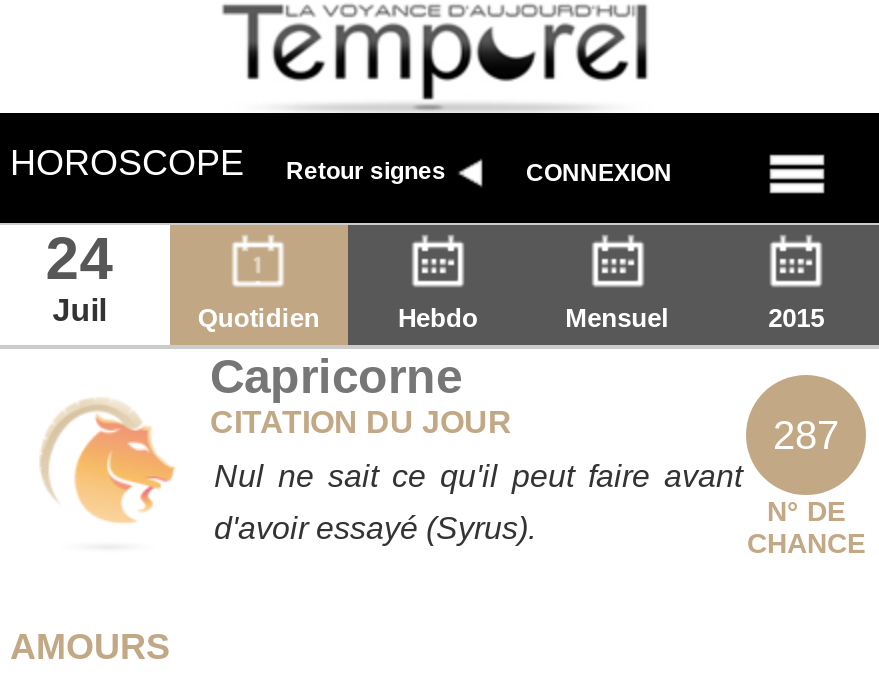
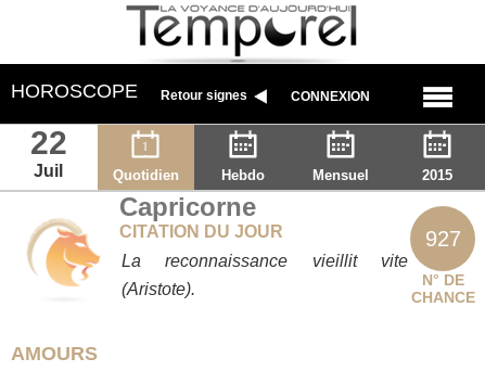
- 24
+ 22

- 287
+ 927

- Nul ne sait ce qu'il peut faire avant
+ La reconnaissance vieillit vite

- d'avoir essayé (Syrus).
+ (Aristote).
